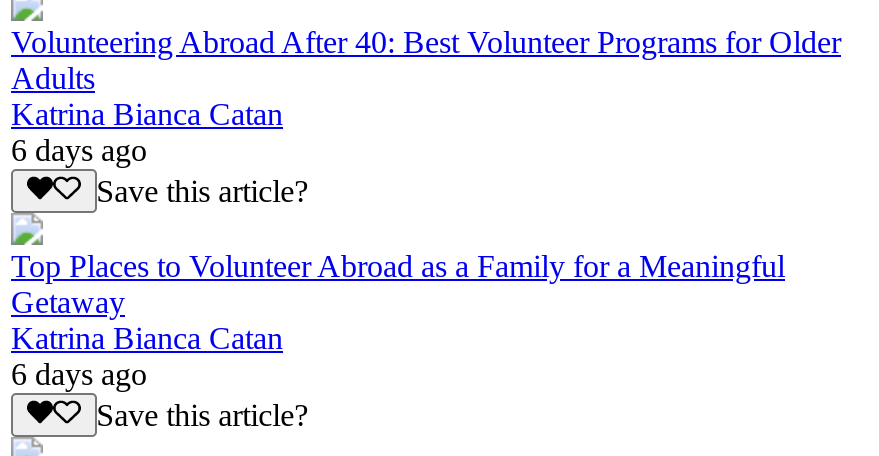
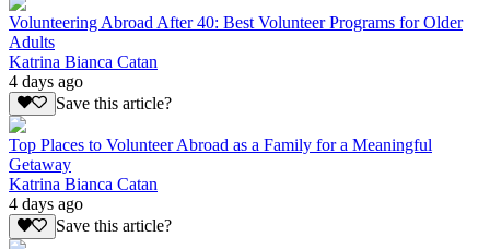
- 6 days ago
+ 4 days ago

- 6 days ago
+ 4 days ago
